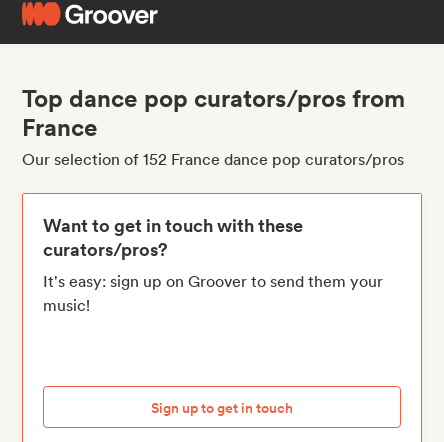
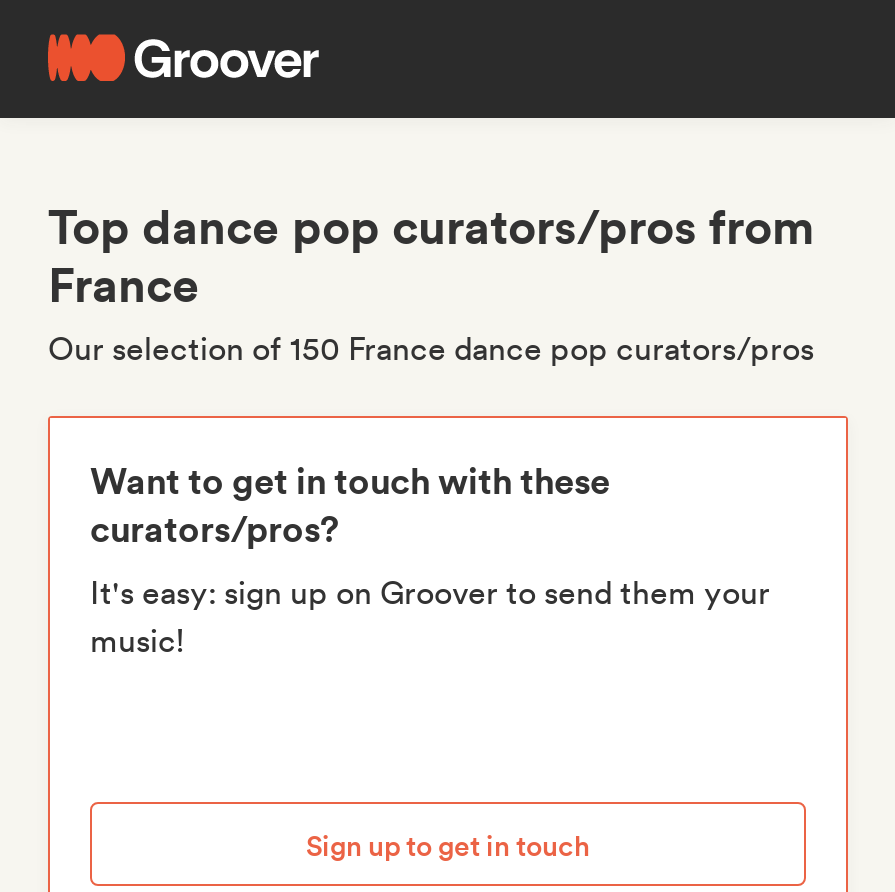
- Our selection of 152 France dance pop curators/pros
+ Our selection of 150 France dance pop curators/pros
